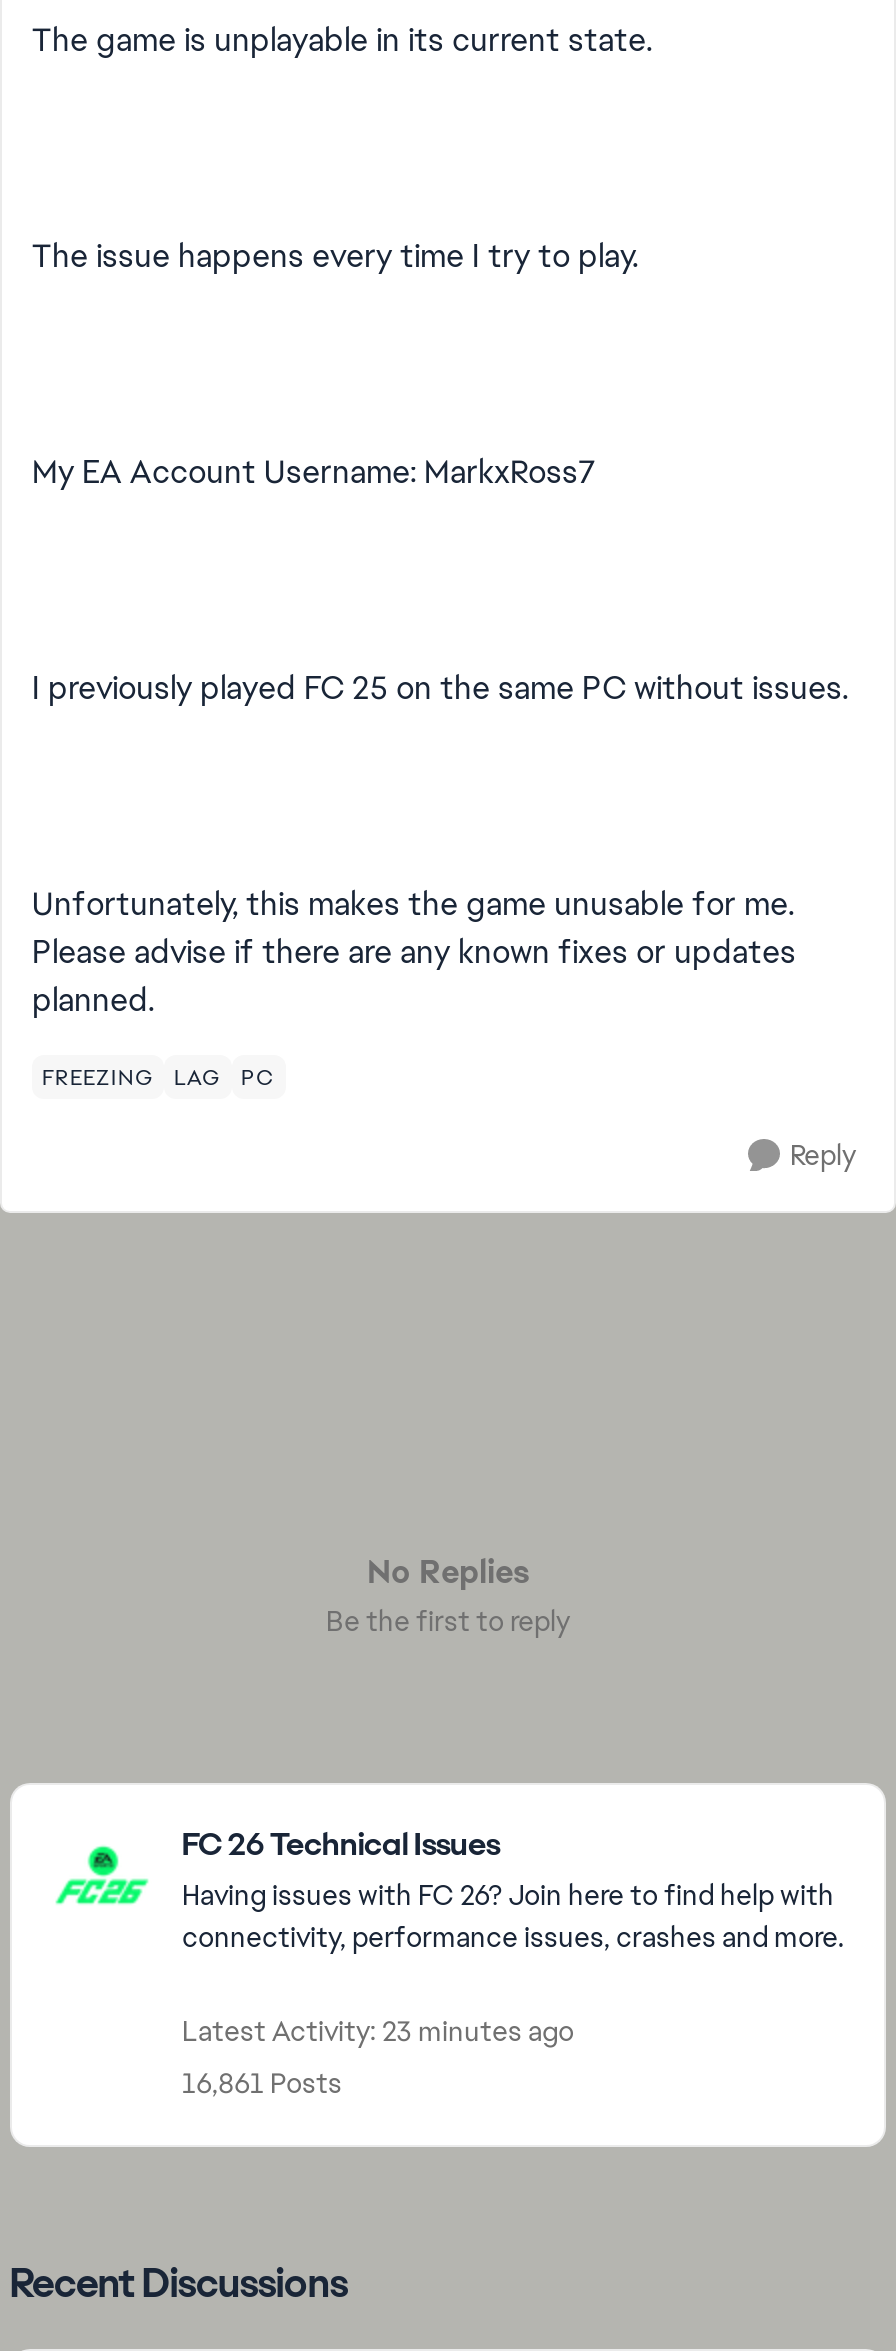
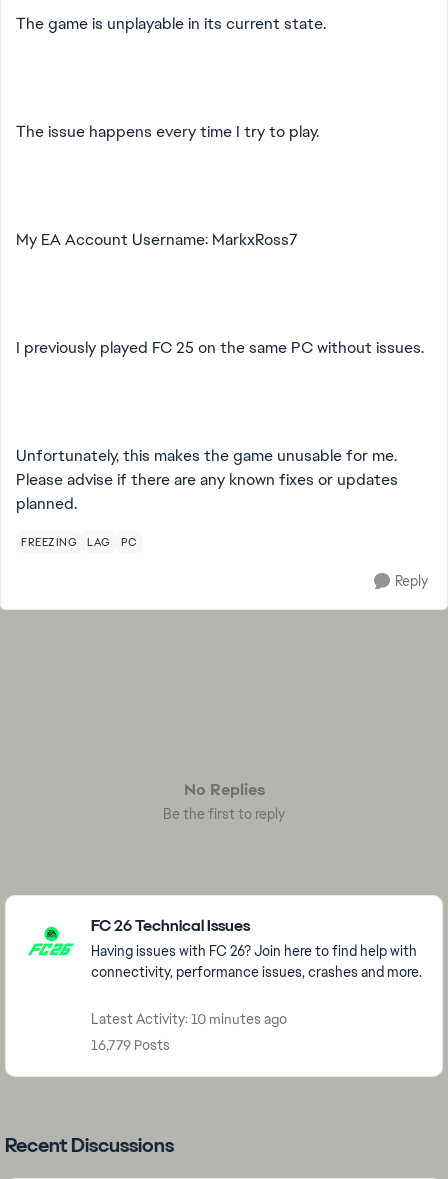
- Latest Activity: 23 minutes ago
+ Latest Activity: 10 minutes ago

- 16,861 Posts
+ 16,779 Posts
